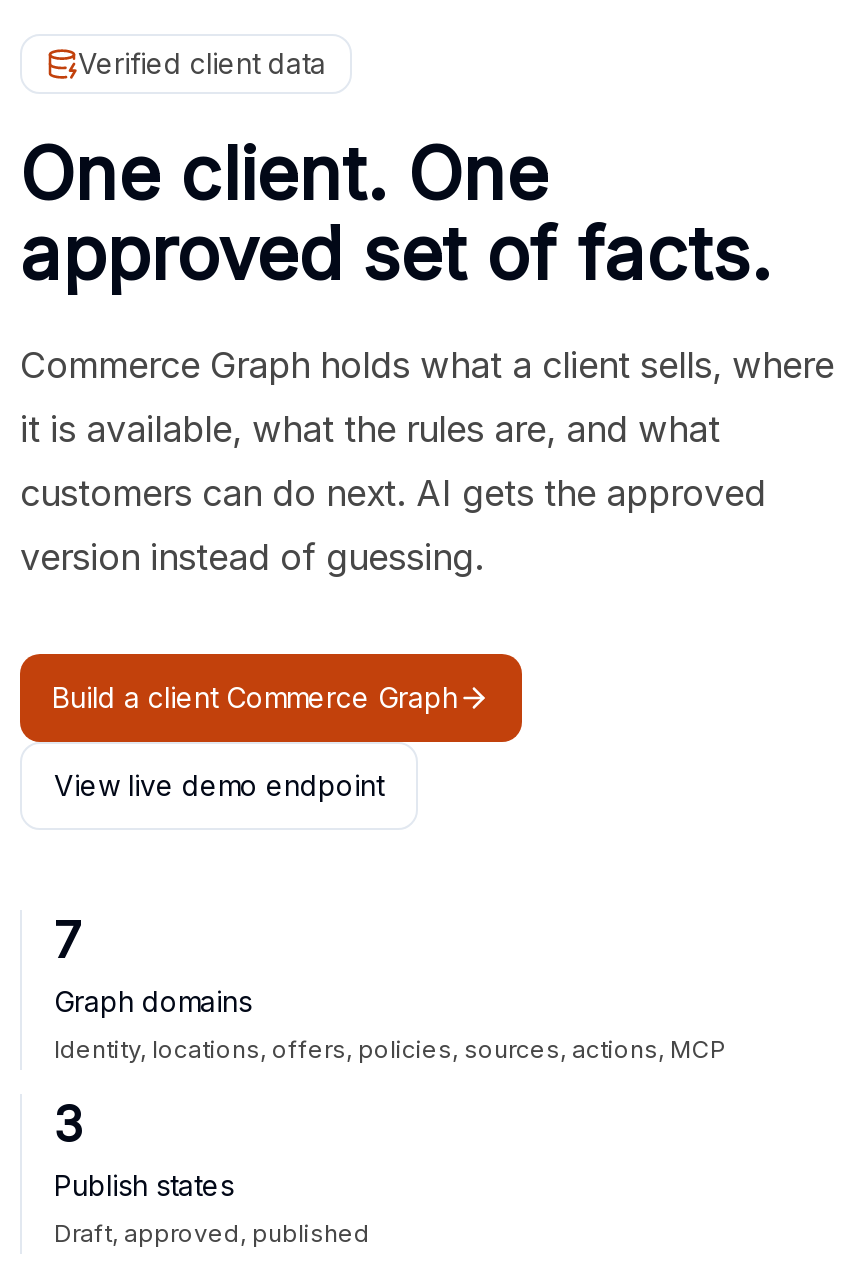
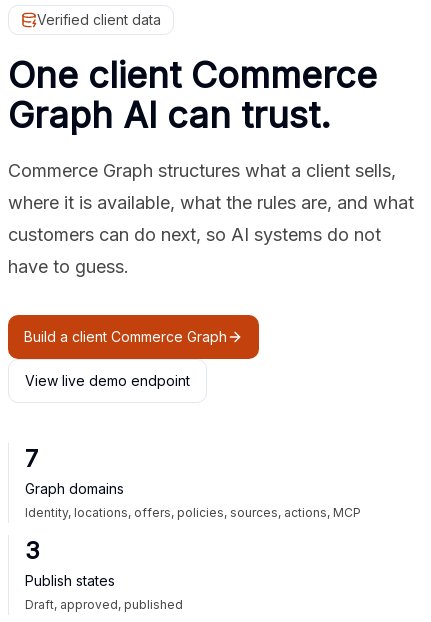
- One client. One
- approved set of facts.
+ One client Commerce
+ Graph AI can trust.

- Commerce Graph holds what a client sells, where
+ Commerce Graph structures what a client sells,

- it is available, what the rules are, and what
+ where it is available, what the rules are, and what

- customers can do next. AI gets the approved
+ customers can do next, so AI systems do not

- version instead of guessing.
+ have to guess.
